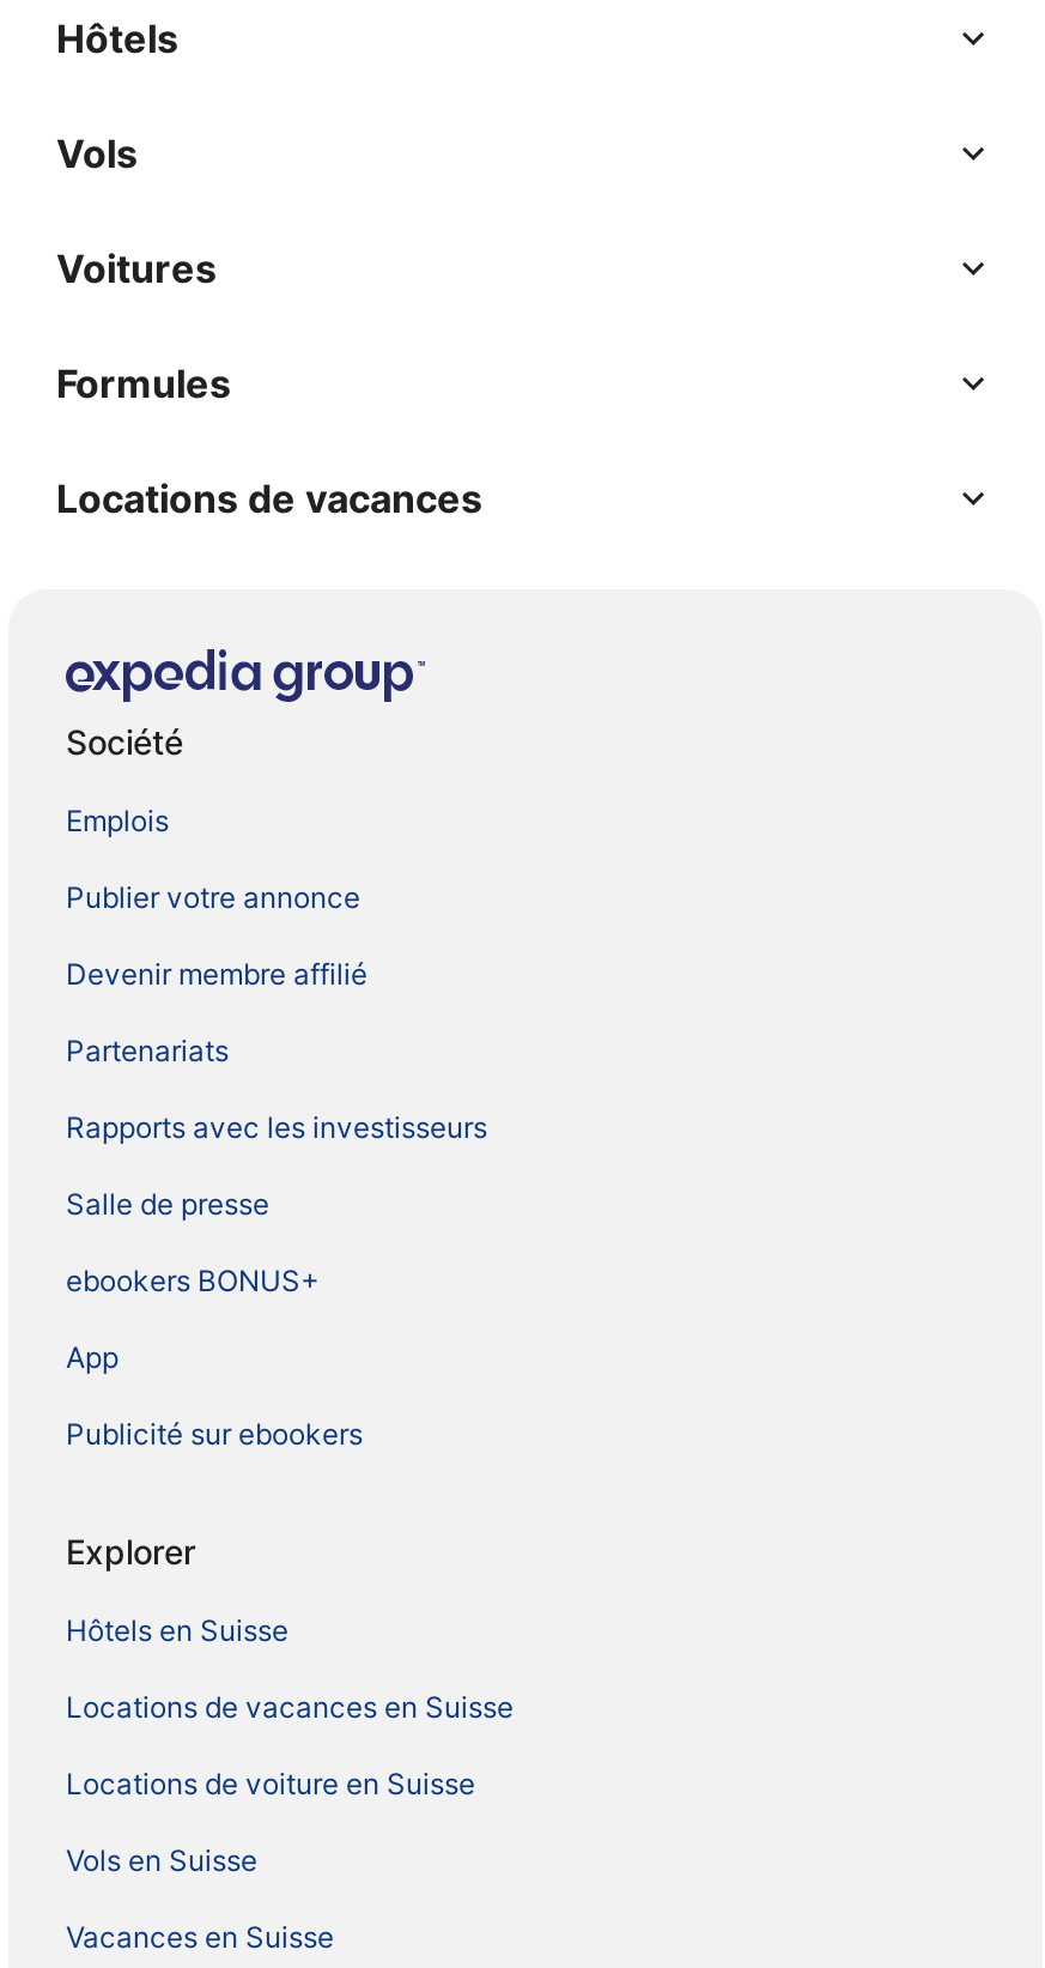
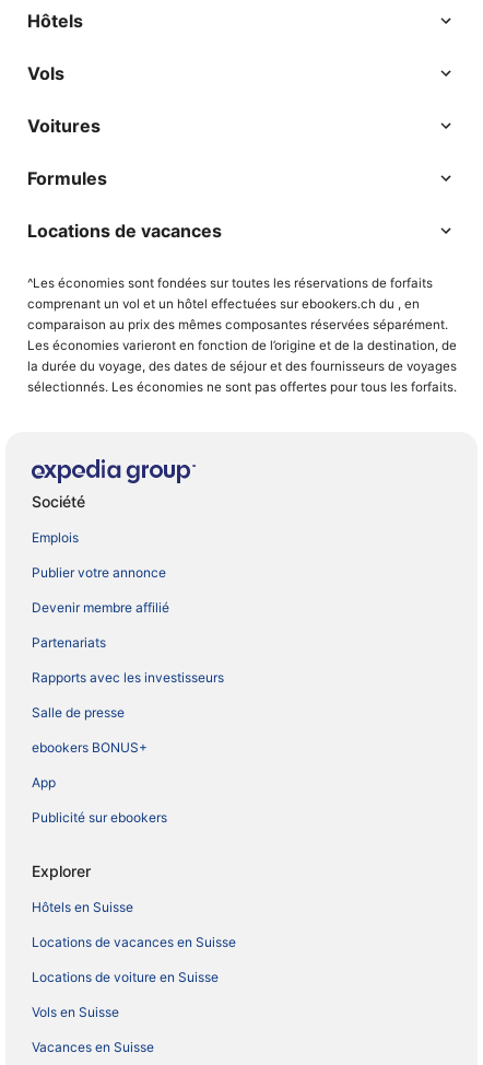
+ ^Les économies sont fondées sur toutes les réservations de forfaits
+ comprenant un vol et un hôtel effectuées sur ebookers.ch du , en
+ comparaison au prix des mêmes composantes réservées séparément.
+ Les économies varieront en fonction de l’origine et de la destination, de
+ la durée du voyage, des dates de séjour et des fournisseurs de voyages
+ sélectionnés. Les économies ne sont pas offertes pour tous les forfaits.
